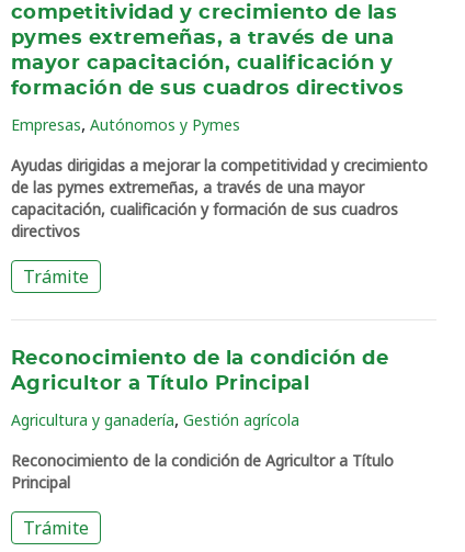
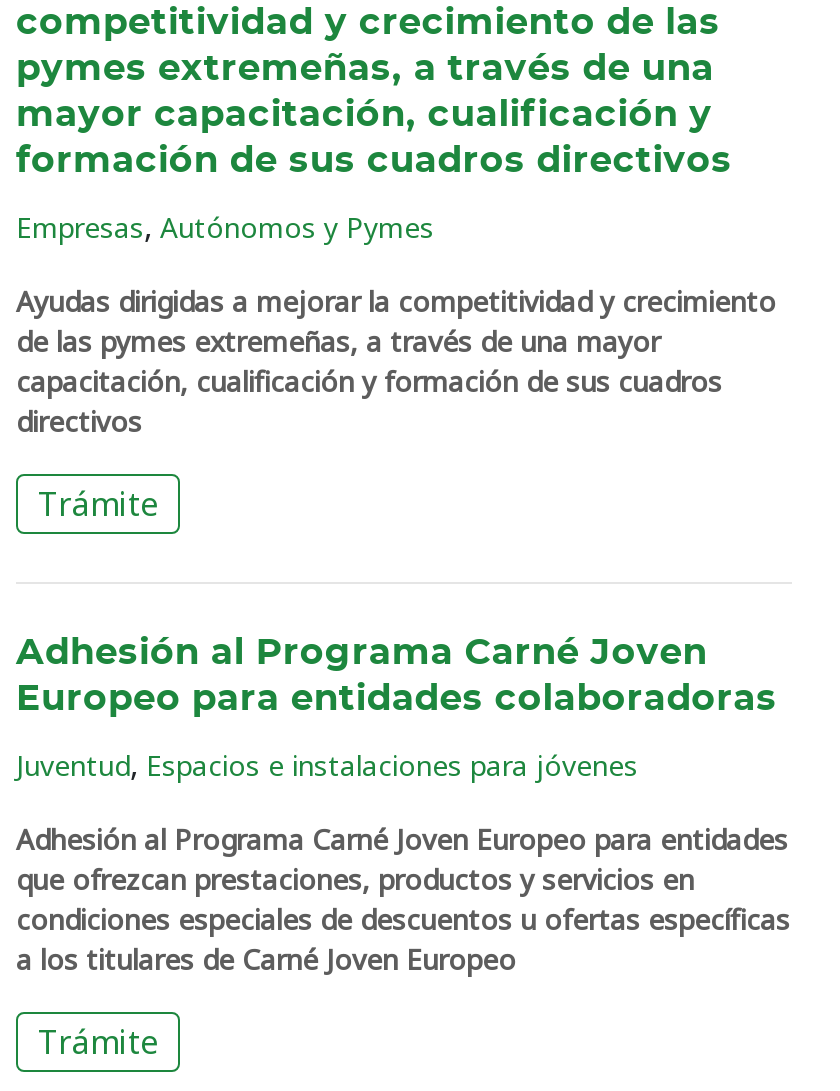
- Reconocimiento de la condición de
- Agricultor a Título Principal
+ Adhesión al Programa Carné Joven
+ Europeo para entidades colaboradoras

- Agricultura y ganadería, Gestión agrícola
+ Juventud, Espacios e instalaciones para jóvenes

- Reconocimiento de la condición de Agricultor a Título
- Principal
+ Adhesión al Programa Carné Joven Europeo para entidades
+ que ofrezcan prestaciones, productos y servicios en
+ condiciones especiales de descuentos u ofertas específicas
+ a los titulares de Carné Joven Europeo
